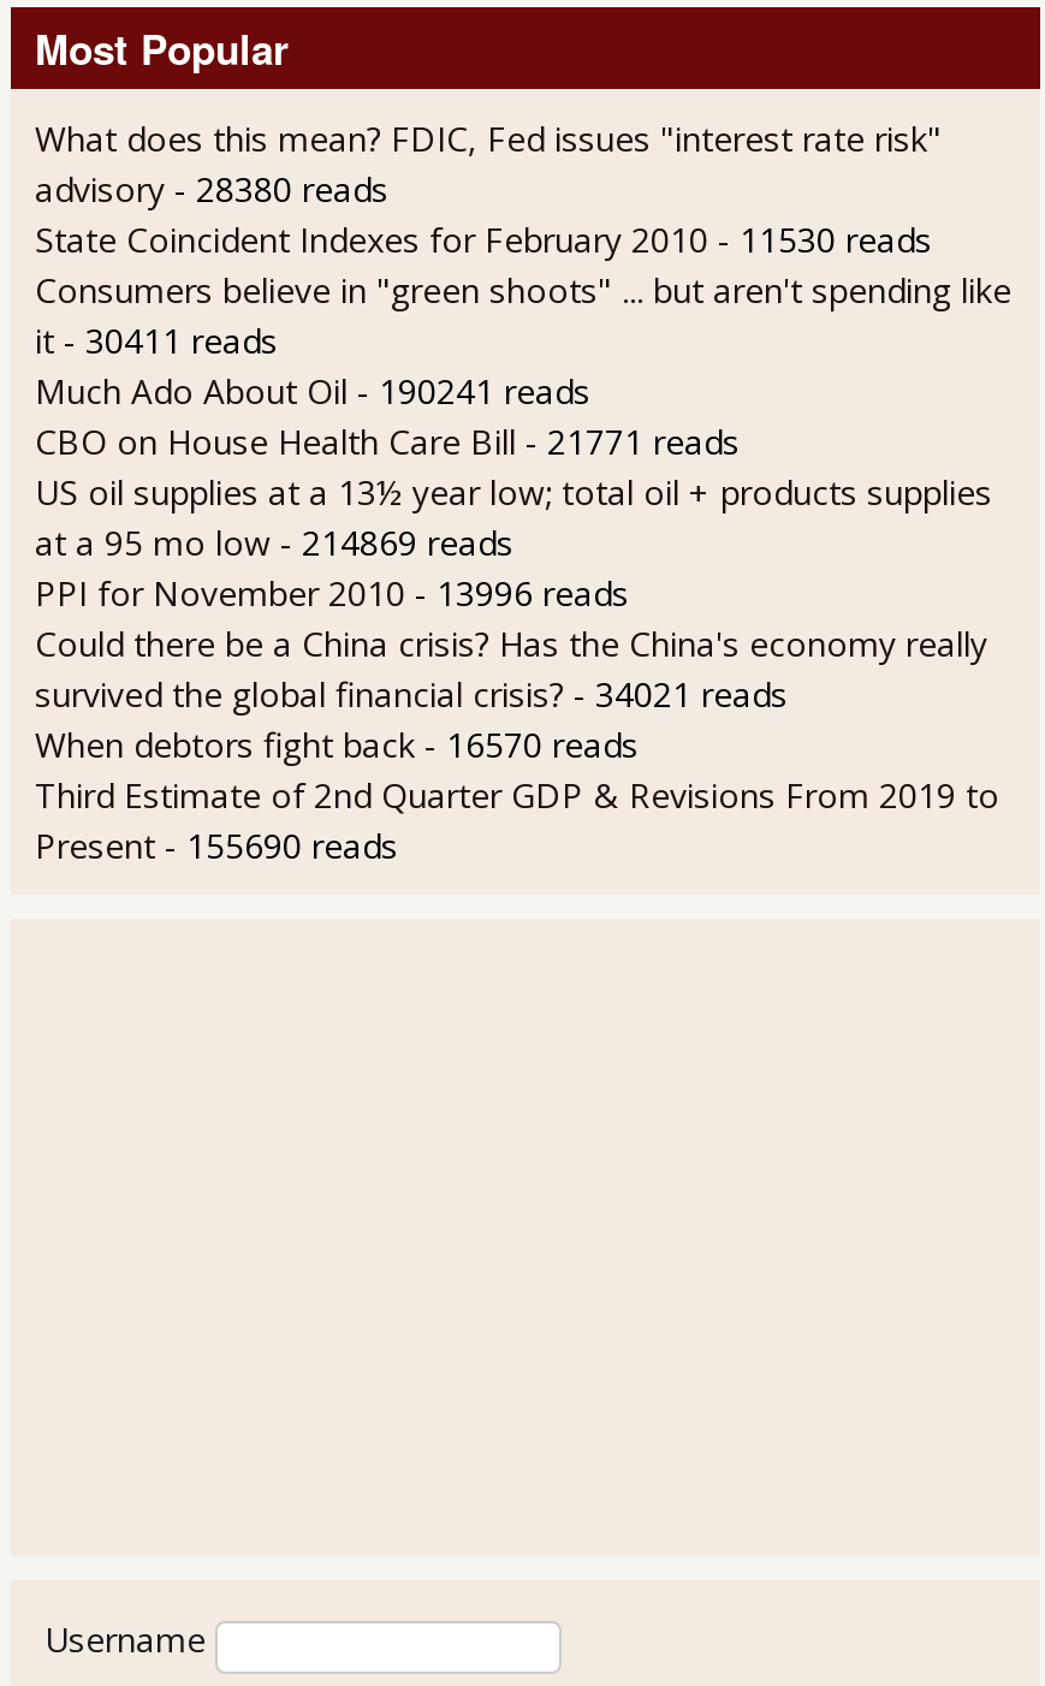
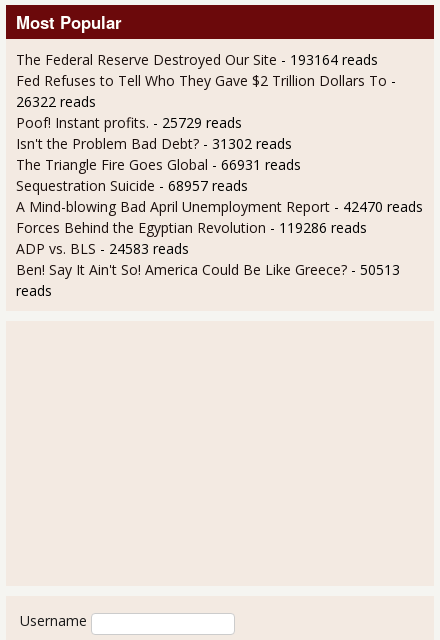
- What does this mean? FDIC, Fed issues "interest rate risk"
- advisory - 28380 reads
- State Coincident Indexes for February 2010 - 11530 reads
- Consumers believe in "green shoots" ... but aren't spending like
- it - 30411 reads
- Much Ado About Oil - 190241 reads
- CBO on House Health Care Bill - 21771 reads
- US oil supplies at a 13½ year low; total oil + products supplies
- at a 95 mo low - 214869 reads
- PPI for November 2010 - 13996 reads
- Could there be a China crisis? Has the China's economy really
- survived the global financial crisis? - 34021 reads
- When debtors fight back - 16570 reads
- Third Estimate of 2nd Quarter GDP & Revisions From 2019 to
- Present - 155690 reads
+ The Federal Reserve Destroyed Our Site - 193164 reads
+ Fed Refuses to Tell Who They Gave $2 Trillion Dollars To -
+ 26322 reads
+ Poof! Instant profits. - 25729 reads
+ Isn't the Problem Bad Debt? - 31302 reads
+ The Triangle Fire Goes Global - 66931 reads
+ Sequestration Suicide - 68957 reads
+ A Mind-blowing Bad April Unemployment Report - 42470 reads
+ Forces Behind the Egyptian Revolution - 119286 reads
+ ADP vs. BLS - 24583 reads
+ Ben! Say It Ain't So! America Could Be Like Greece? - 50513
+ reads
